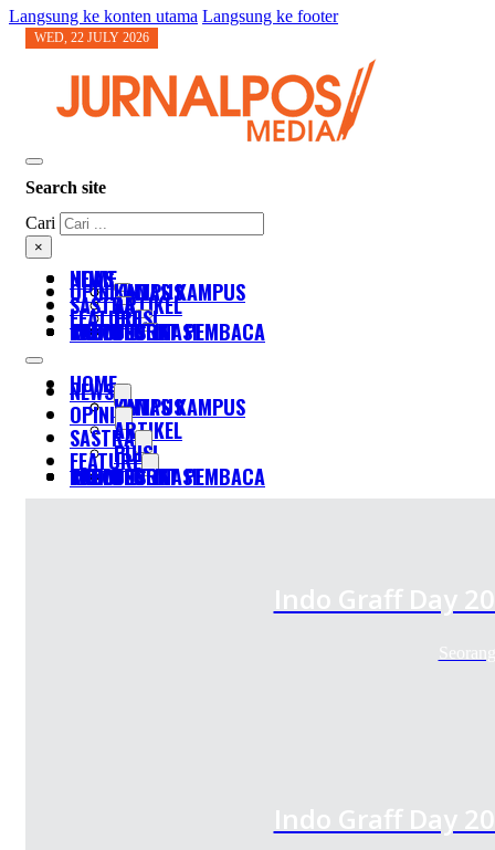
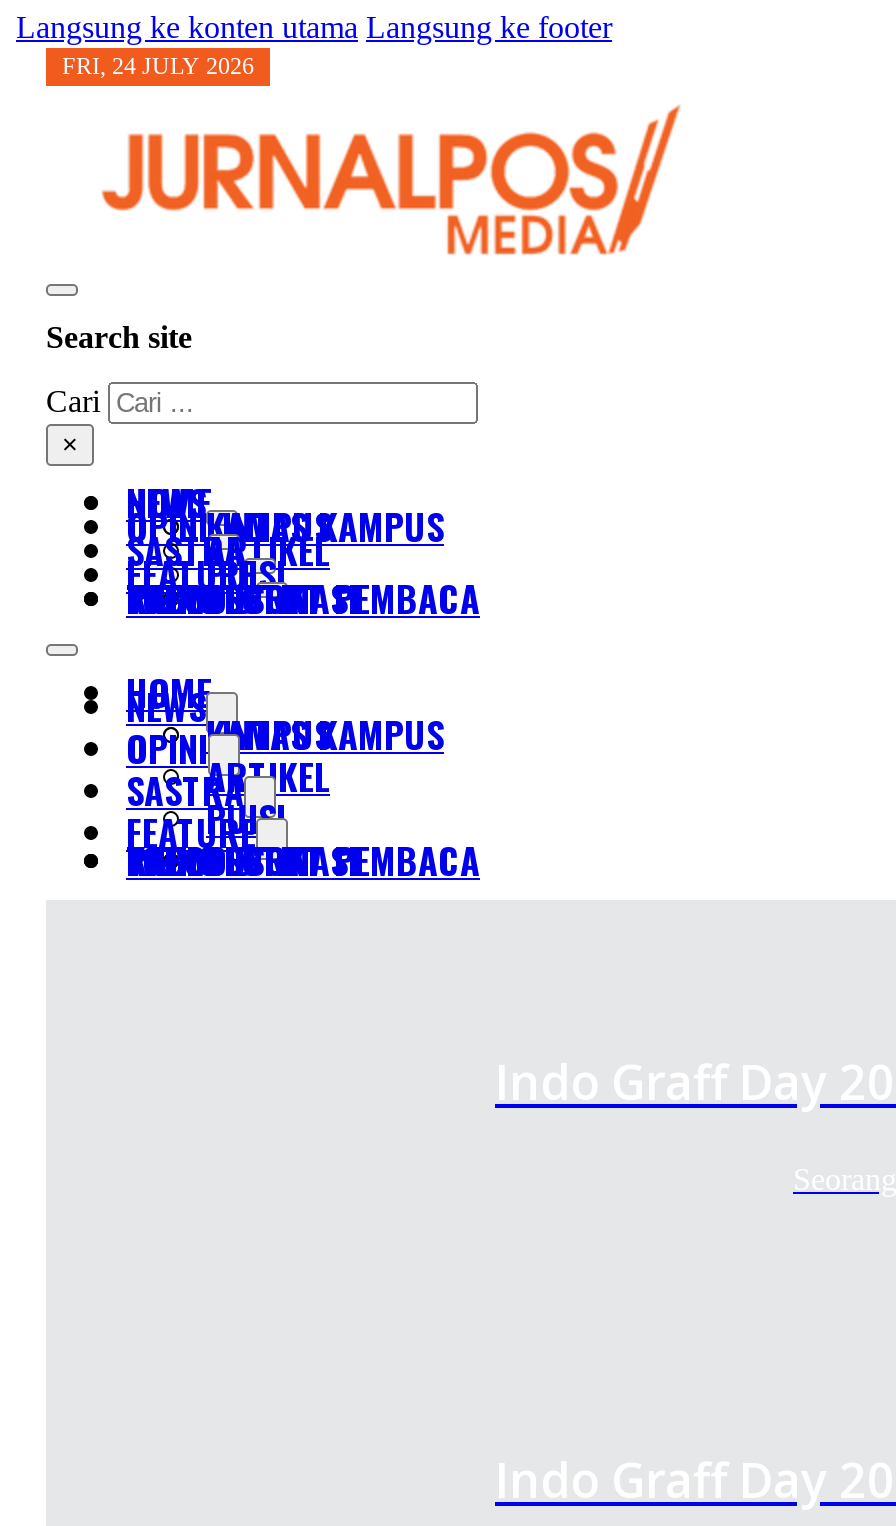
- WED, 22 JULY 2026
+ FRI, 24 JULY 2026
